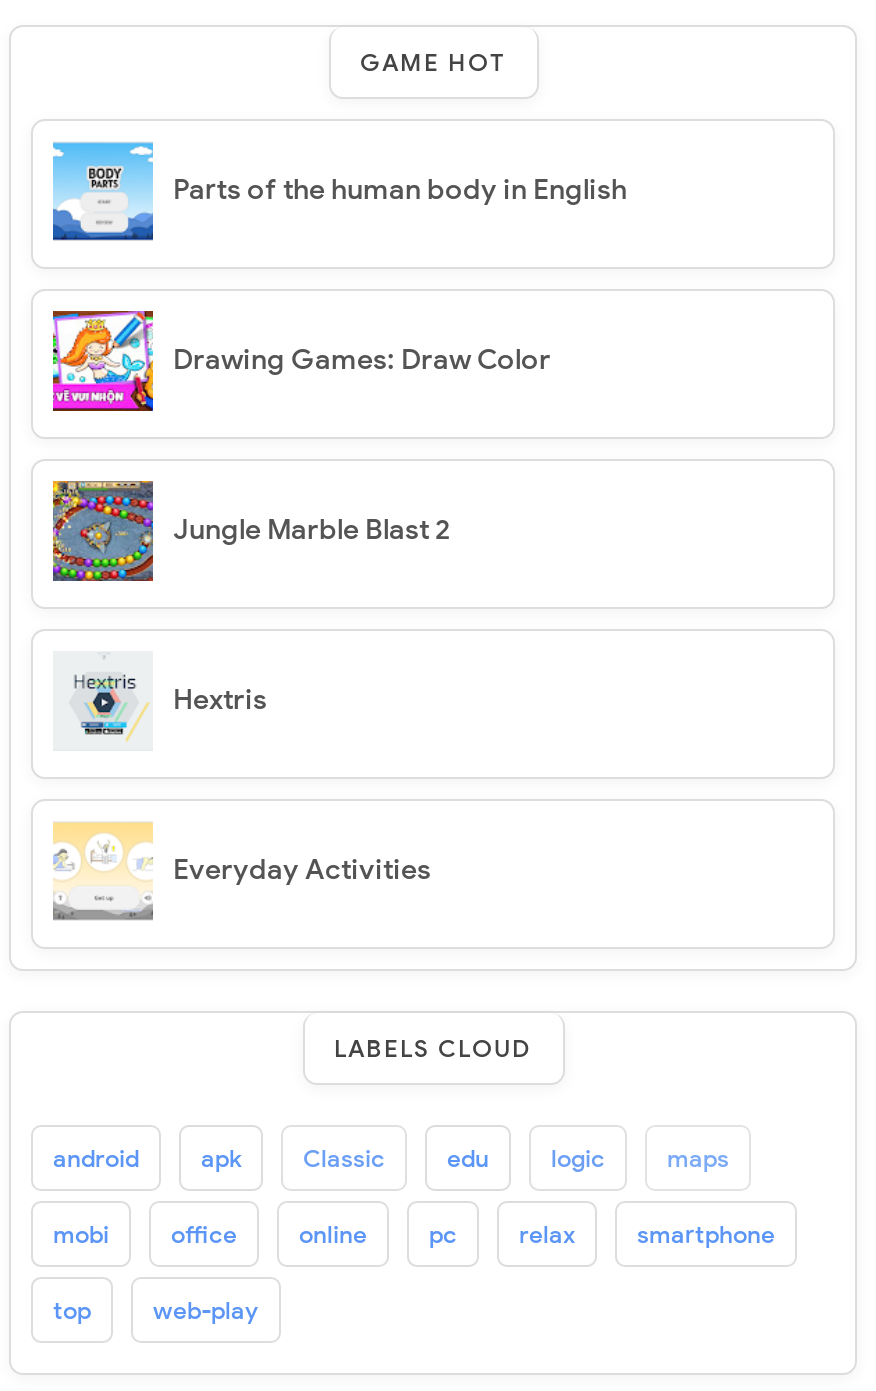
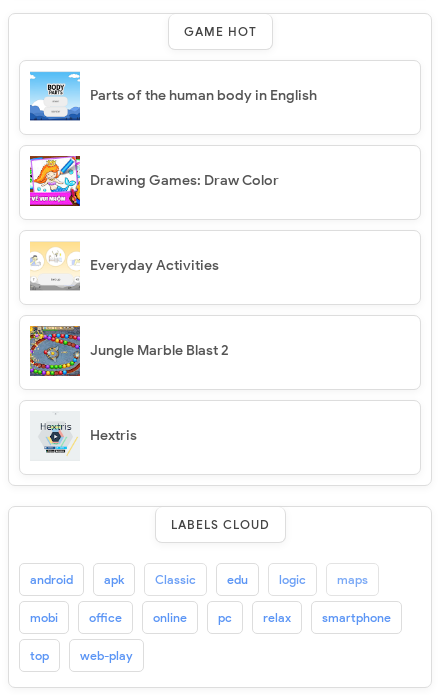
moved down: [image] | Jungle Marble Blast 2 | Hextris

moved up: [image] | Everyday Activities
